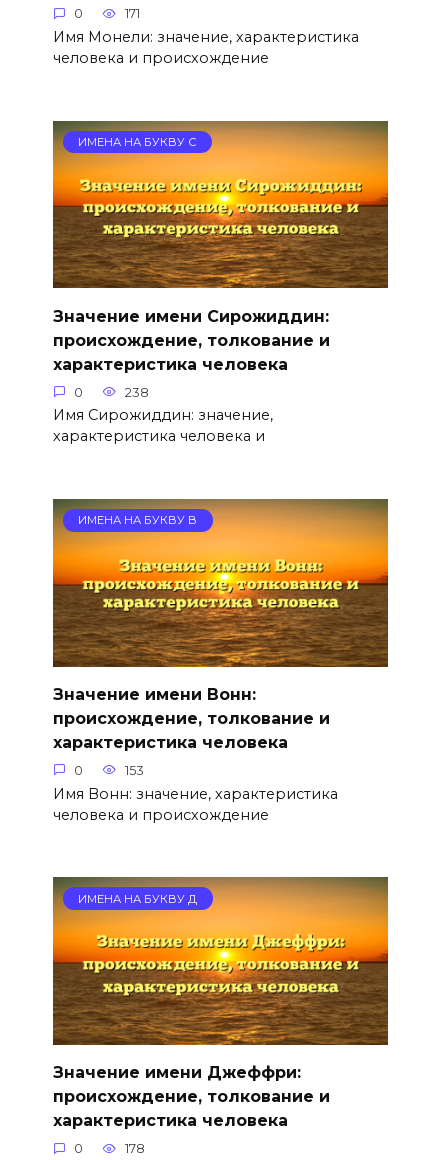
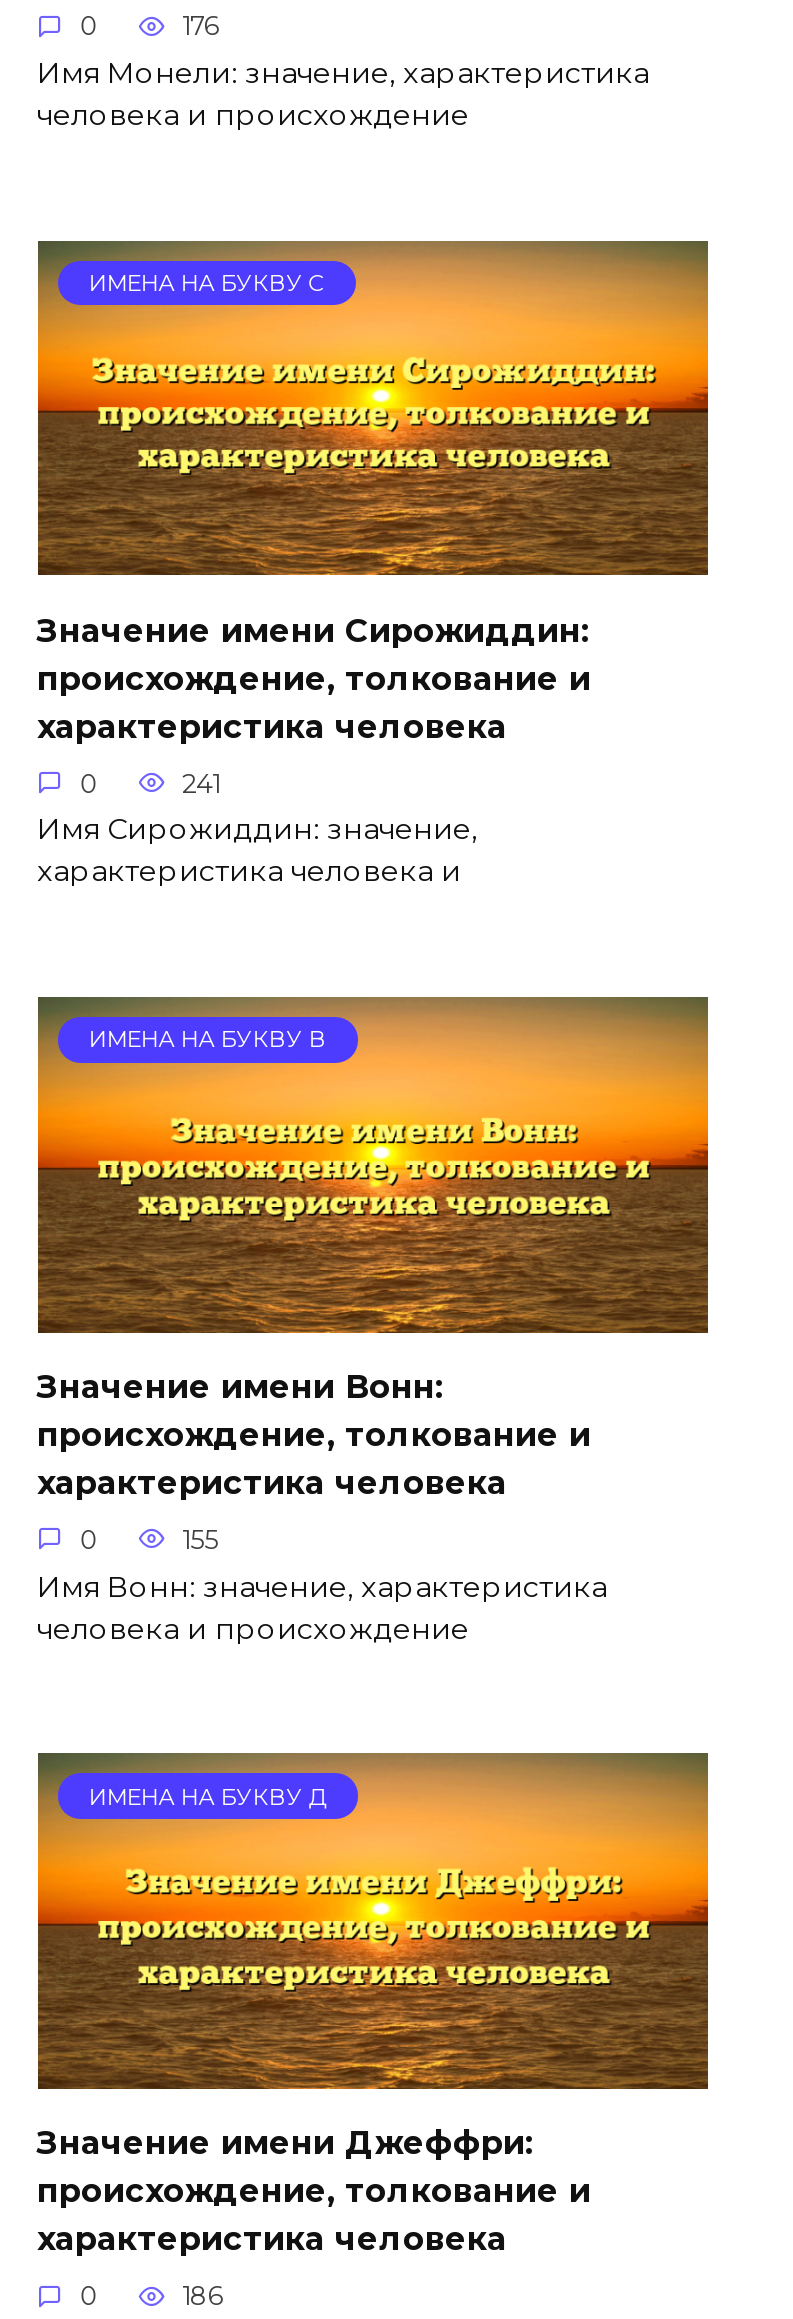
- 171
+ 176

- 238
+ 241

- 153
+ 155

- 178
+ 186
